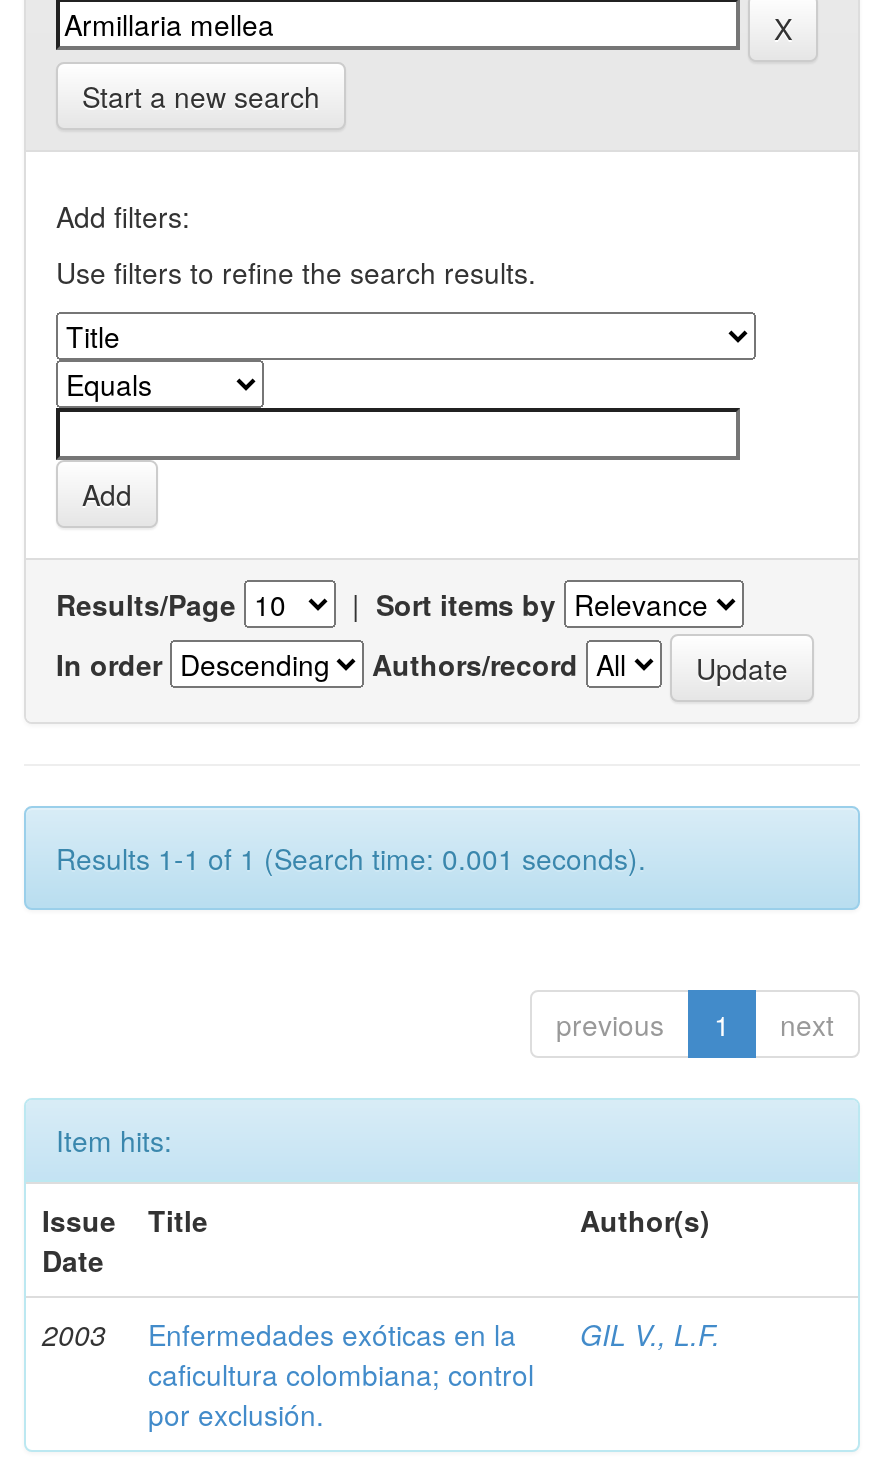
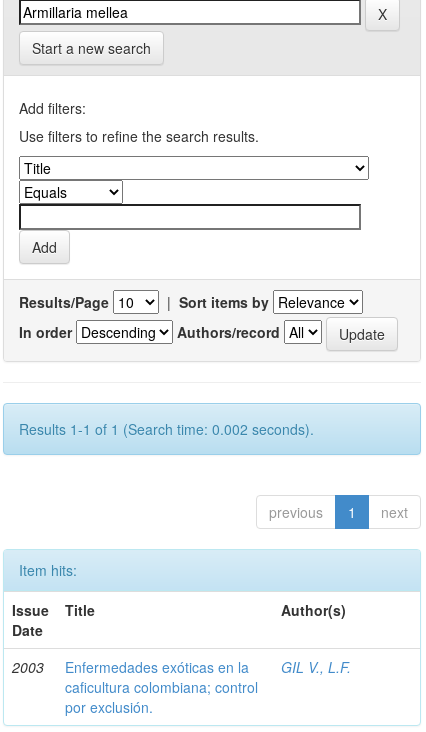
- Results 1-1 of 1 (Search time: 0.001 seconds).
+ Results 1-1 of 1 (Search time: 0.002 seconds).
